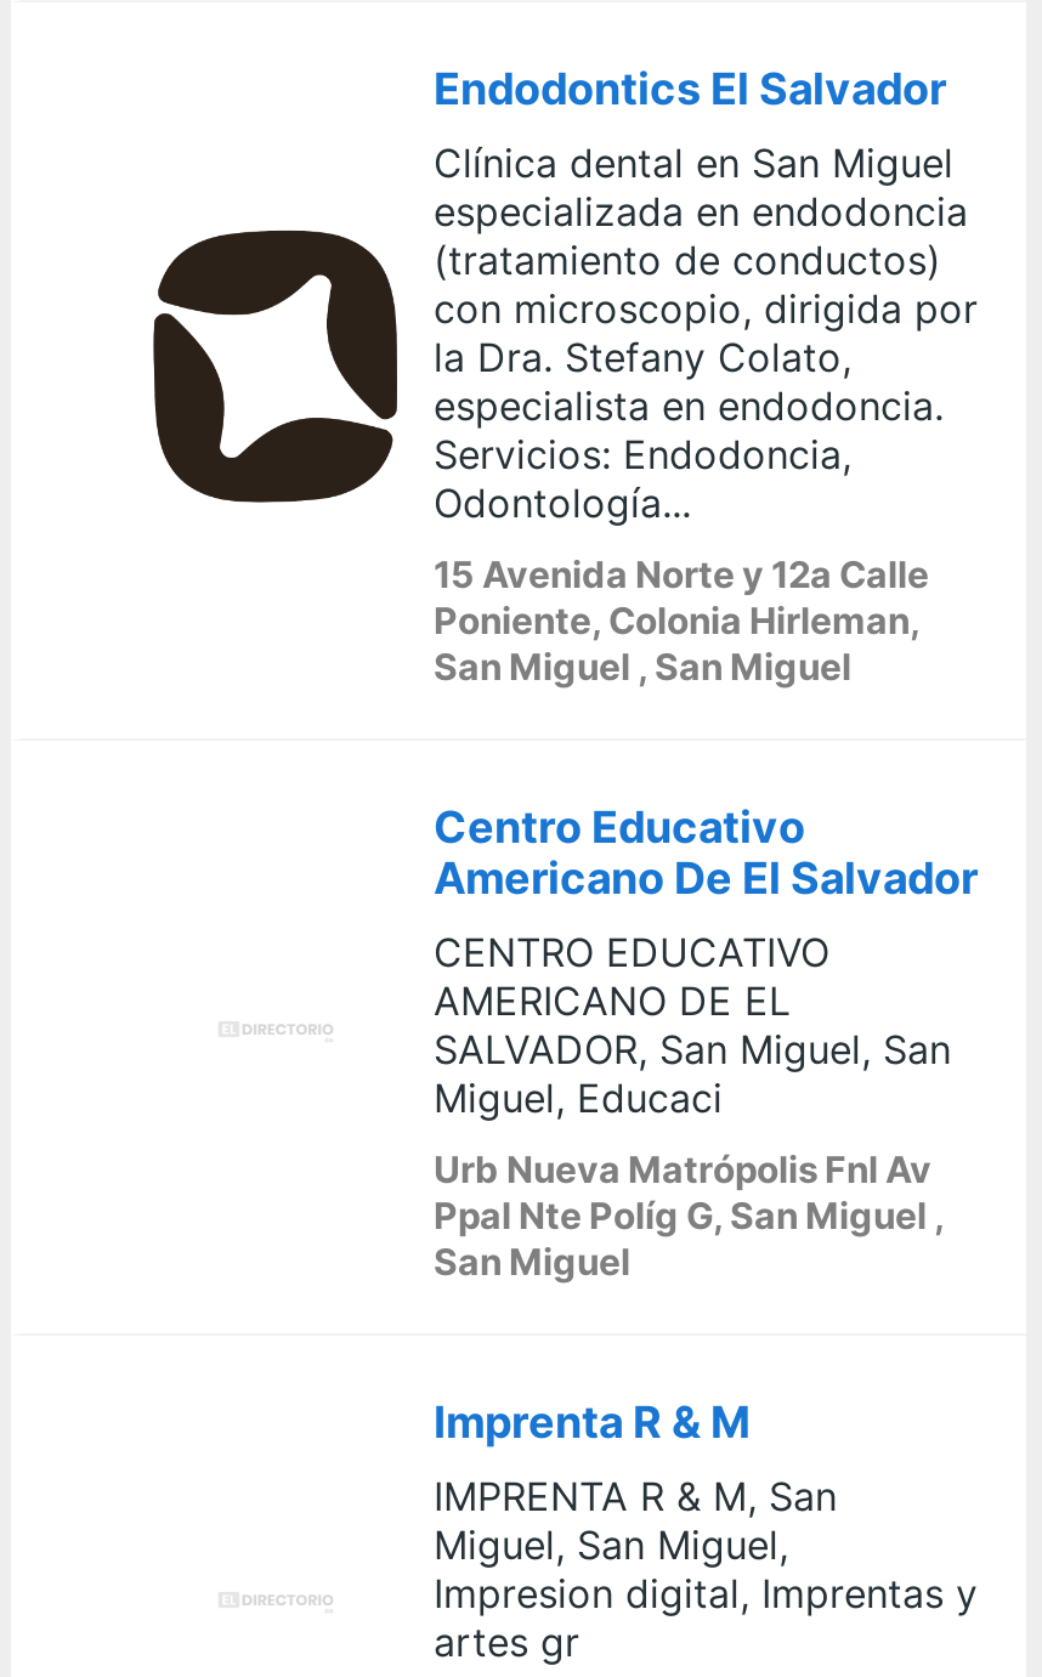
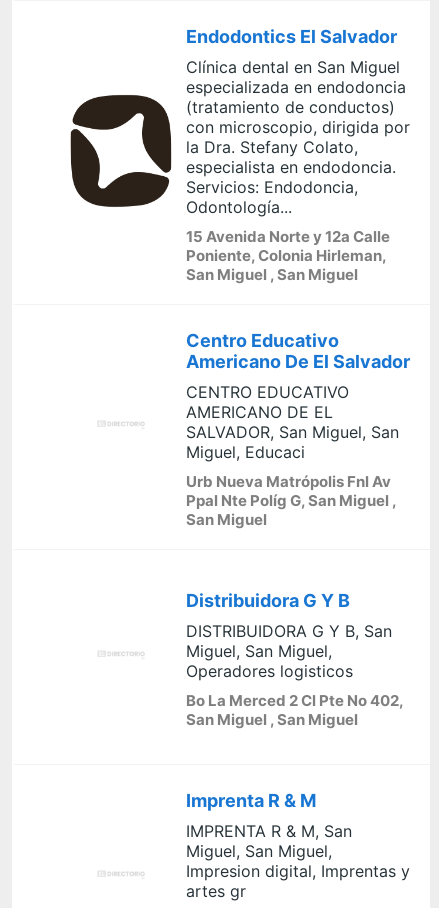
+ Distribuidora G Y B
+ DISTRIBUIDORA G Y B, San
+ Miguel, San Miguel,
+ Operadores logisticos
+ Bo La Merced 2 Cl Pte No 402,
+ San Miguel , San Miguel
